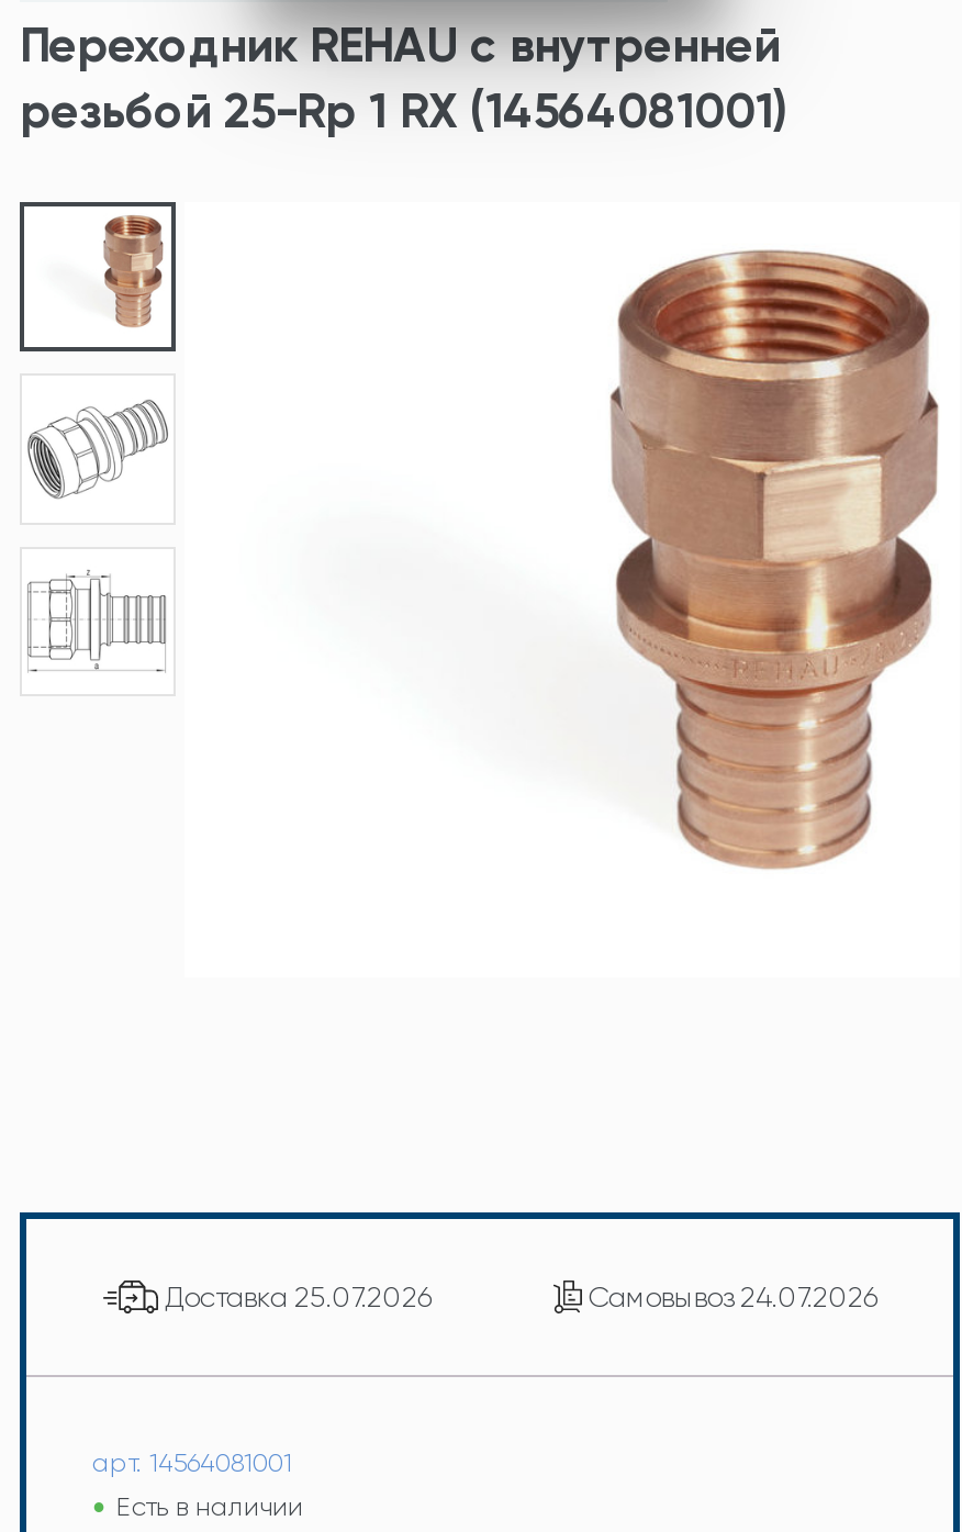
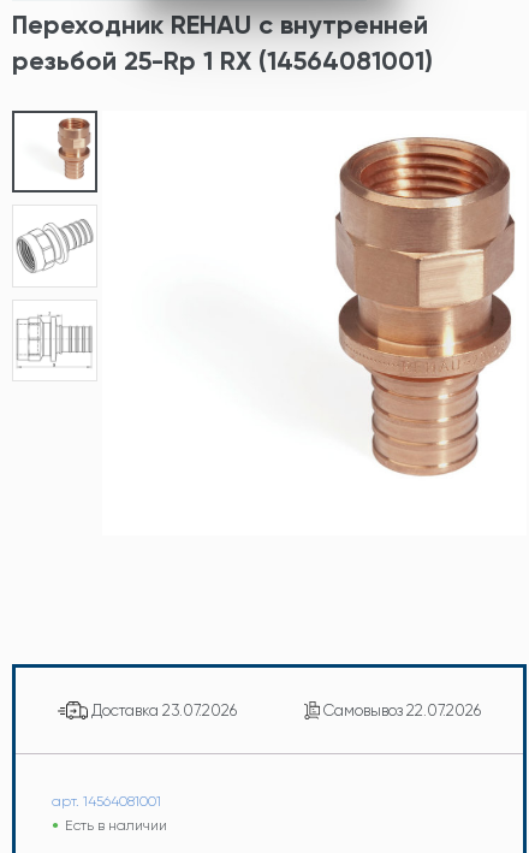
- Доставка 25.07.2026
+ Доставка 23.07.2026

- Самовывоз 24.07.2026
+ Самовывоз 22.07.2026
